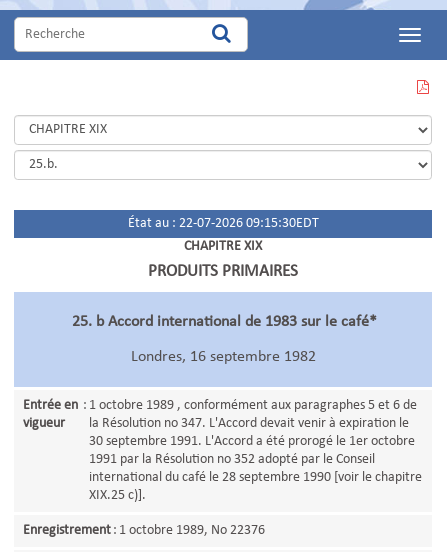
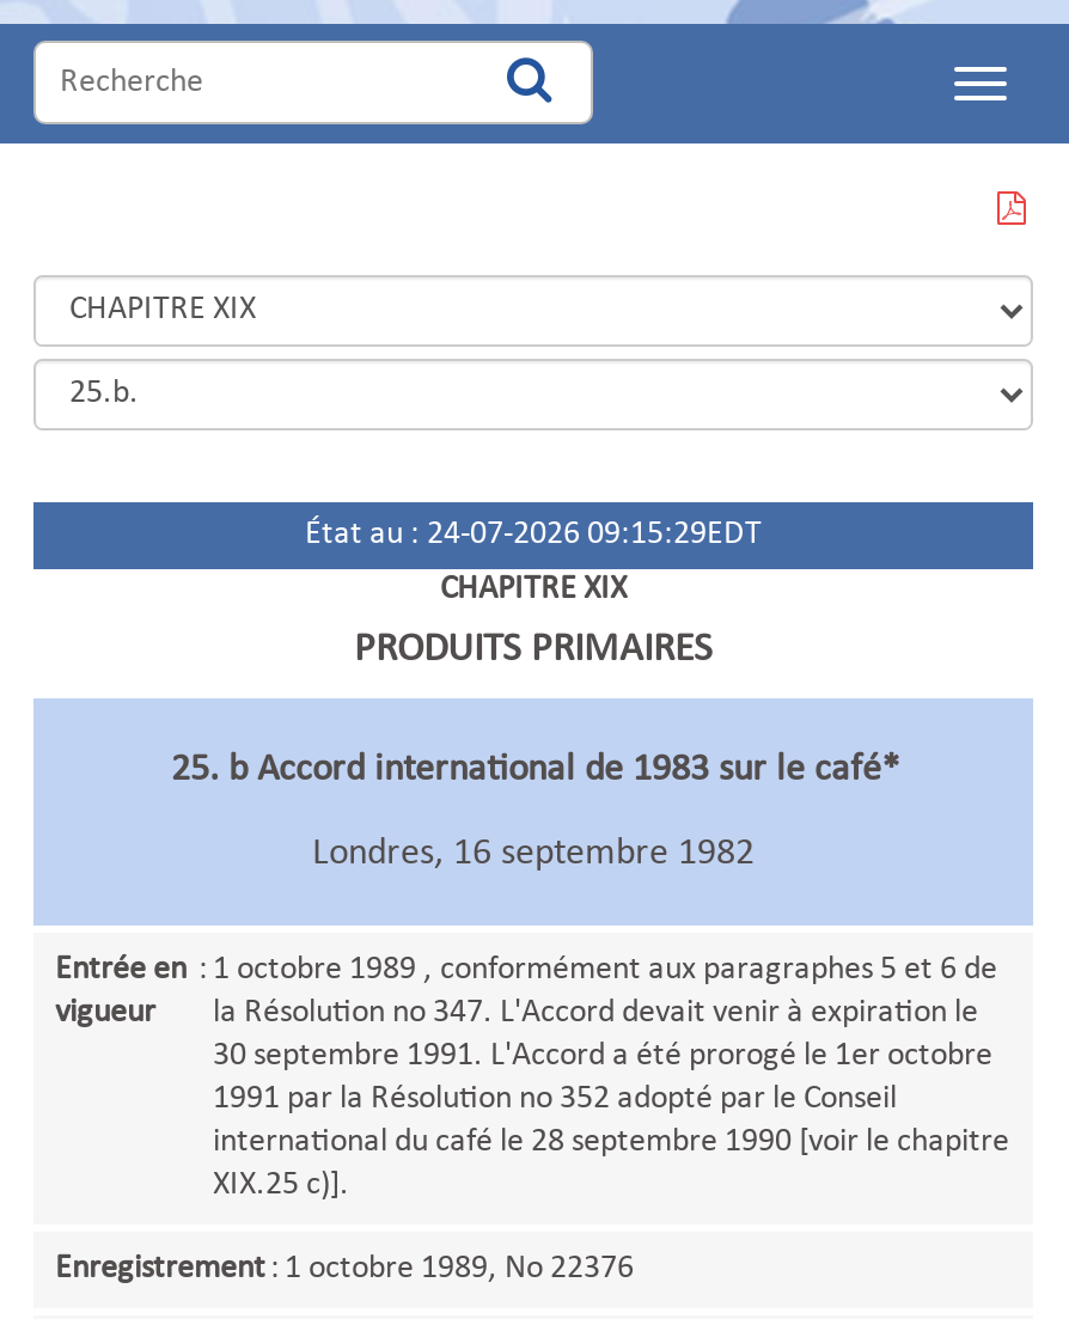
- État au : 22-07-2026 09:15:30EDT
+ État au : 24-07-2026 09:15:29EDT
